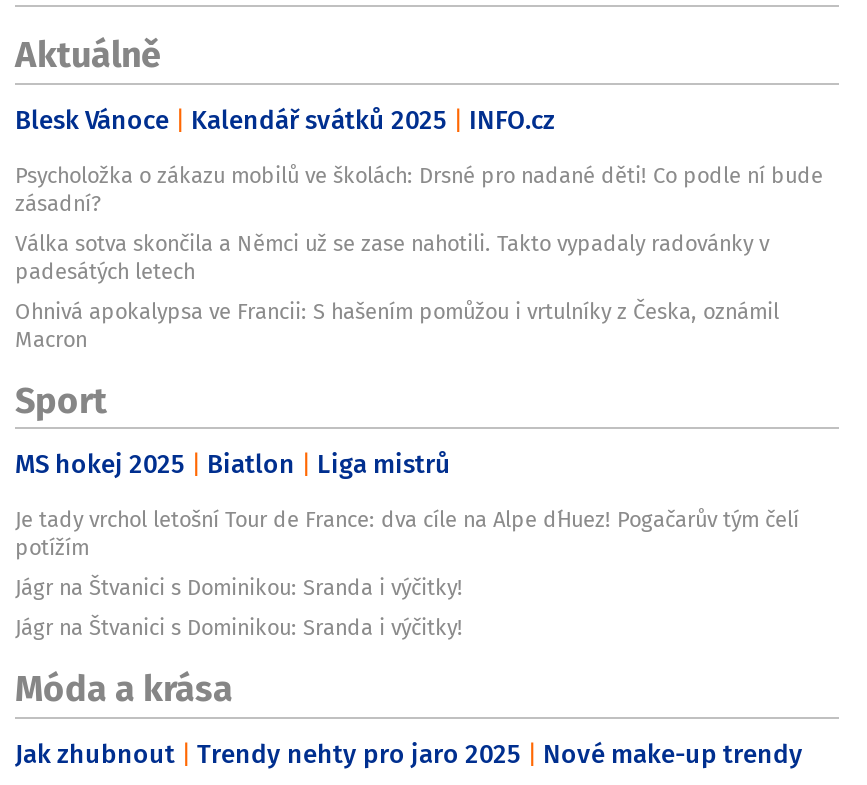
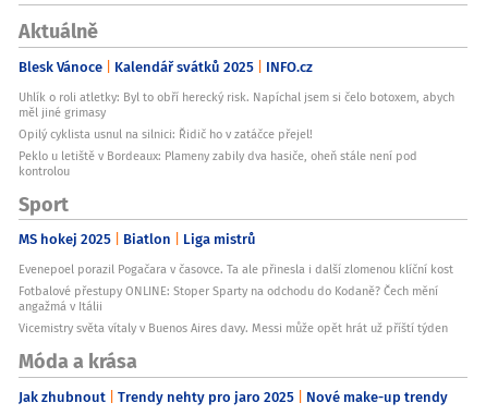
- Psycholožka o zákazu mobilů ve školách: Drsné pro nadané děti! Co podle ní bude
- zásadní?
- Válka sotva skončila a Němci už se zase nahotili. Takto vypadaly radovánky v
- padesátých letech
- Ohnivá apokalypsa ve Francii: S hašením pomůžou i vrtulníky z Česka, oznámil
- Macron
+ Uhlík o roli atletky: Byl to obří herecký risk. Napíchal jsem si čelo botoxem, abych
+ měl jiné grimasy
+ Opilý cyklista usnul na silnici: Řidič ho v zatáčce přejel!
+ Peklo u letiště v Bordeaux: Plameny zabily dva hasiče, oheň stále není pod
+ kontrolou

- Je tady vrchol letošní Tour de France: dva cíle na Alpe d´Huez! Pogačarův tým čelí
- potížím
- Jágr na Štvanici s Dominikou: Sranda i výčitky!
- Jágr na Štvanici s Dominikou: Sranda i výčitky!
+ Evenepoel porazil Pogačara v časovce. Ta ale přinesla i další zlomenou klíční kost
+ Fotbalové přestupy ONLINE: Stoper Sparty na odchodu do Kodaně? Čech mění
+ angažmá v Itálii
+ Vicemistry světa vítaly v Buenos Aires davy. Messi může opět hrát už příští týden
